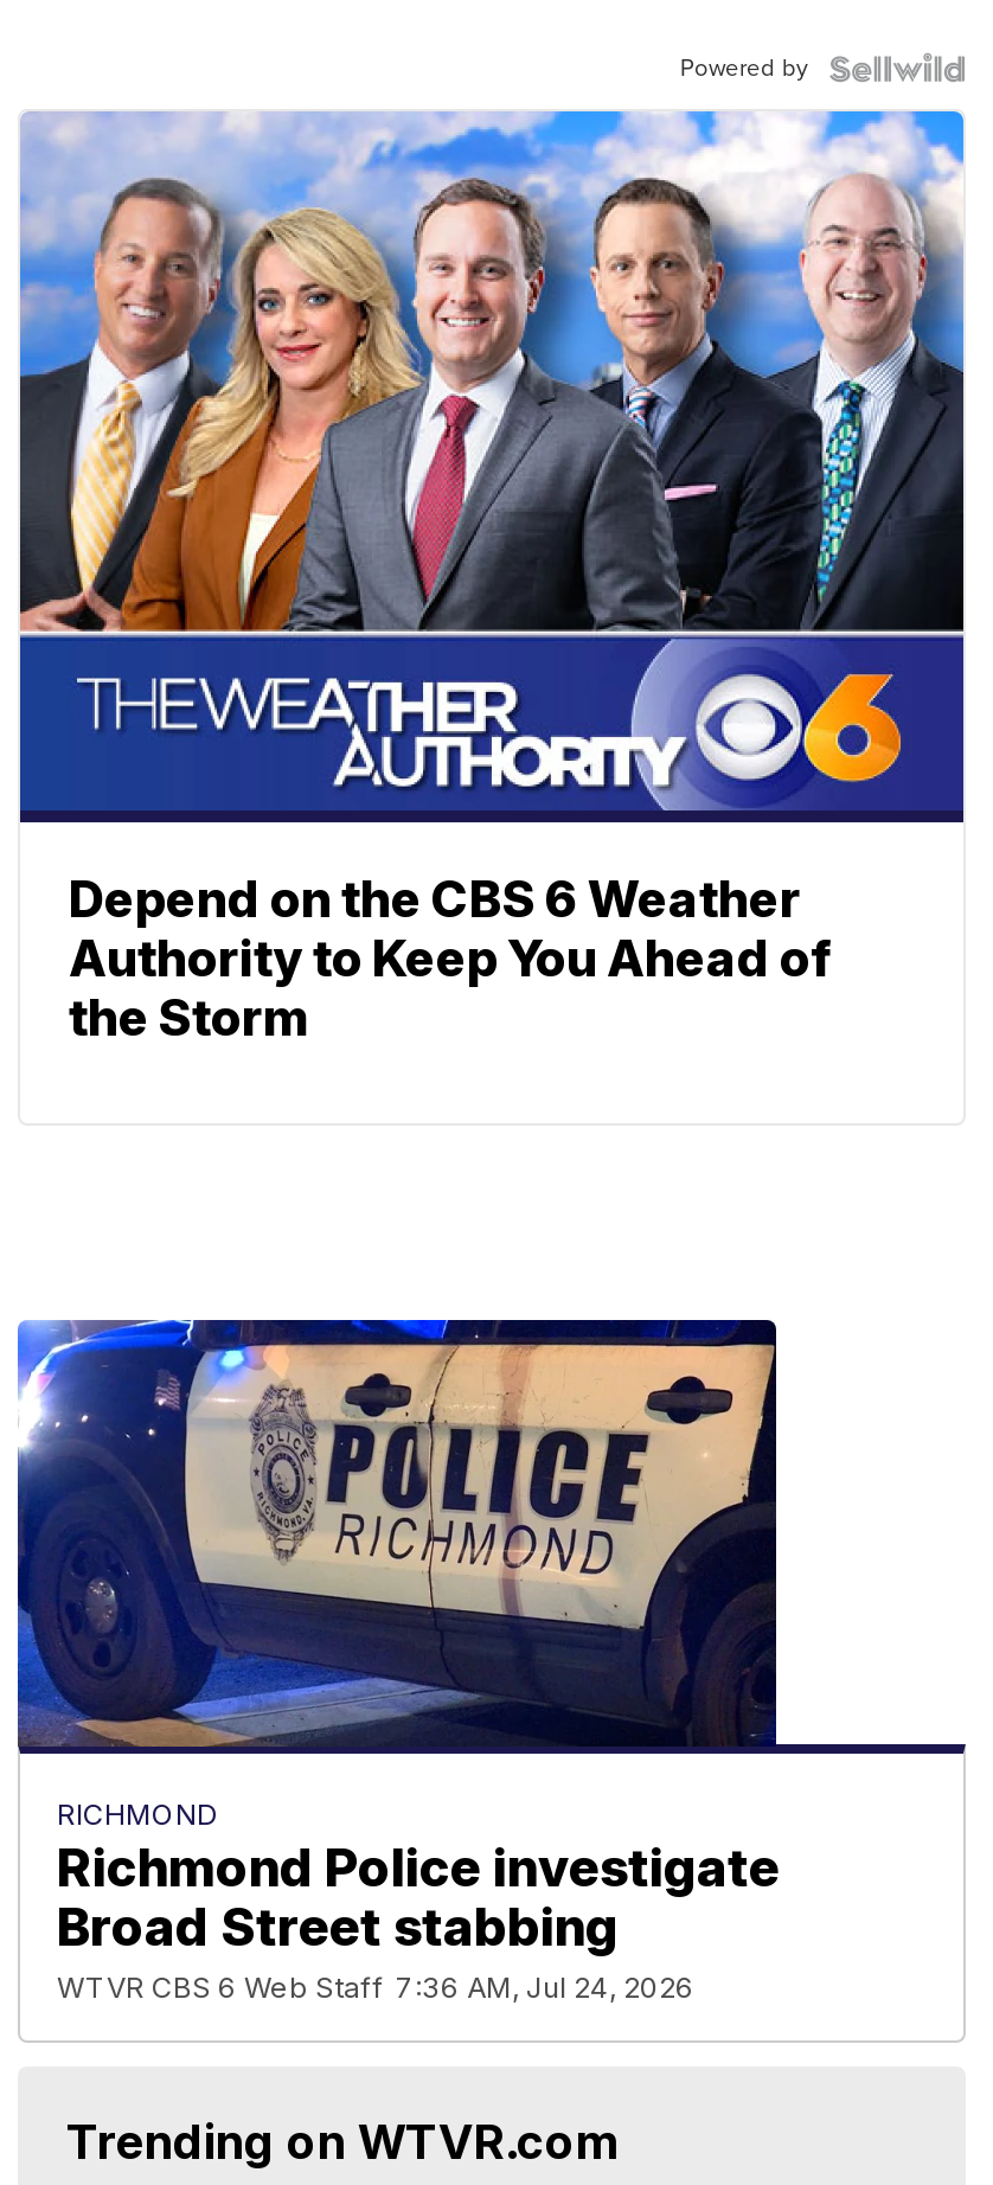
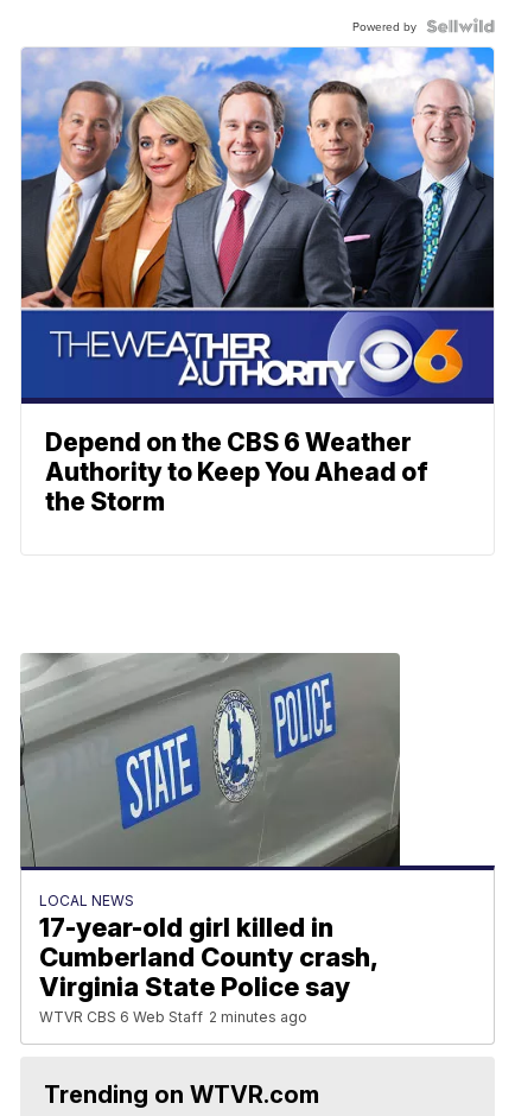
- [image]
- RICHMOND
- Richmond Police investigate
- Broad Street stabbing
- WTVR CBS 6 Web Staff 7:36 AM, Jul 24, 2026
+ [image]
+ LOCAL NEWS
+ 17-year-old girl killed in
+ Cumberland County crash,
+ Virginia State Police say
+ WTVR CBS 6 Web Staff 2 minutes ago
